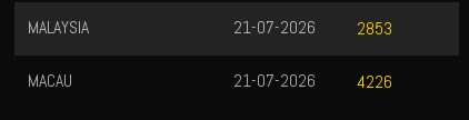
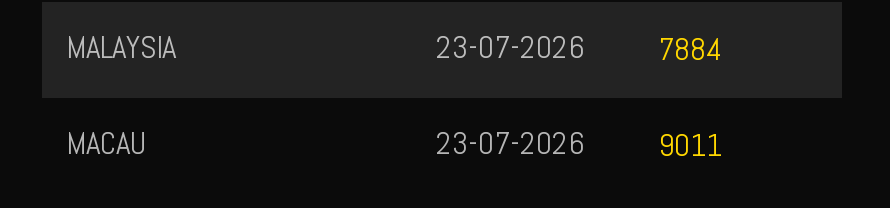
- 21-07-2026
+ 23-07-2026

- 2853
+ 7884

- 21-07-2026
+ 23-07-2026

- 4226
+ 9011
